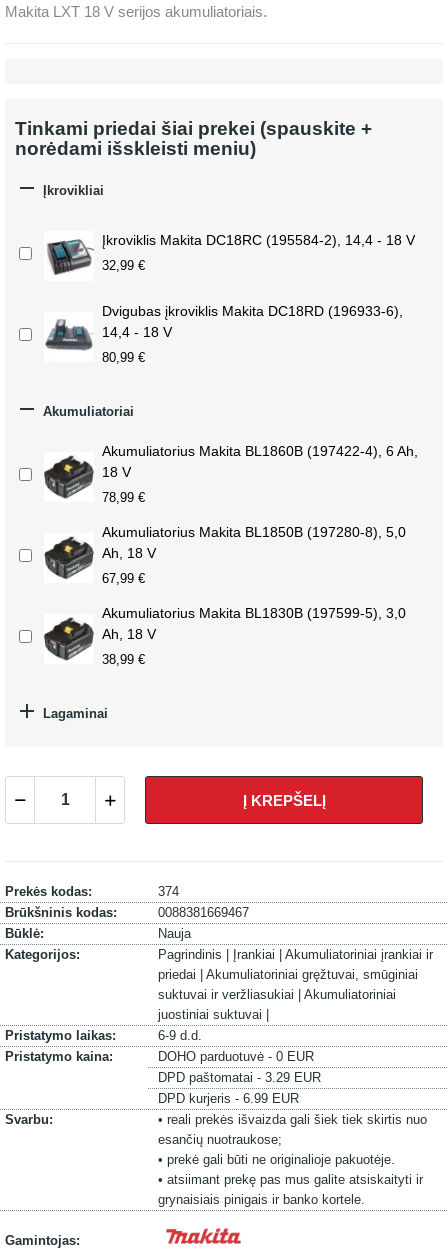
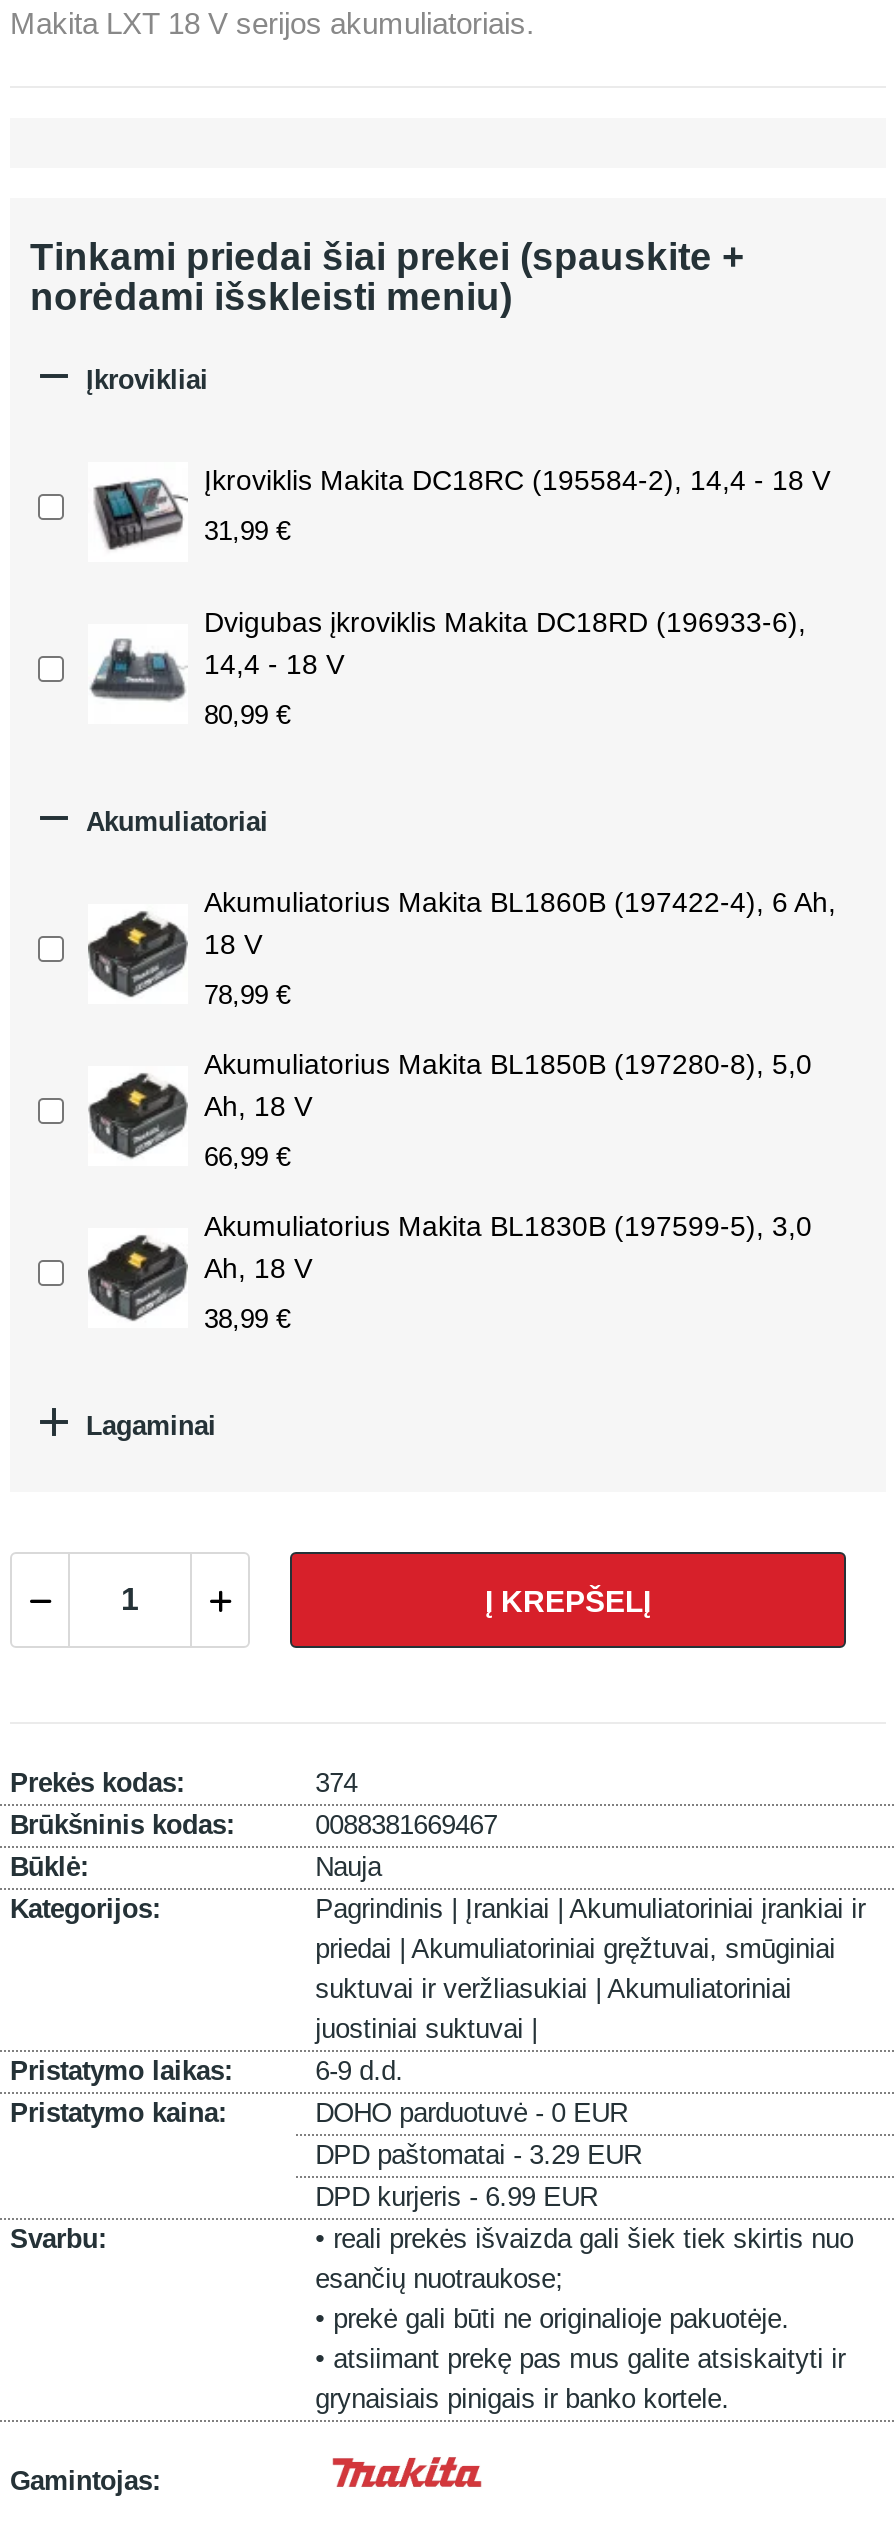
- 32,99 €
+ 31,99 €

- 67,99 €
+ 66,99 €
